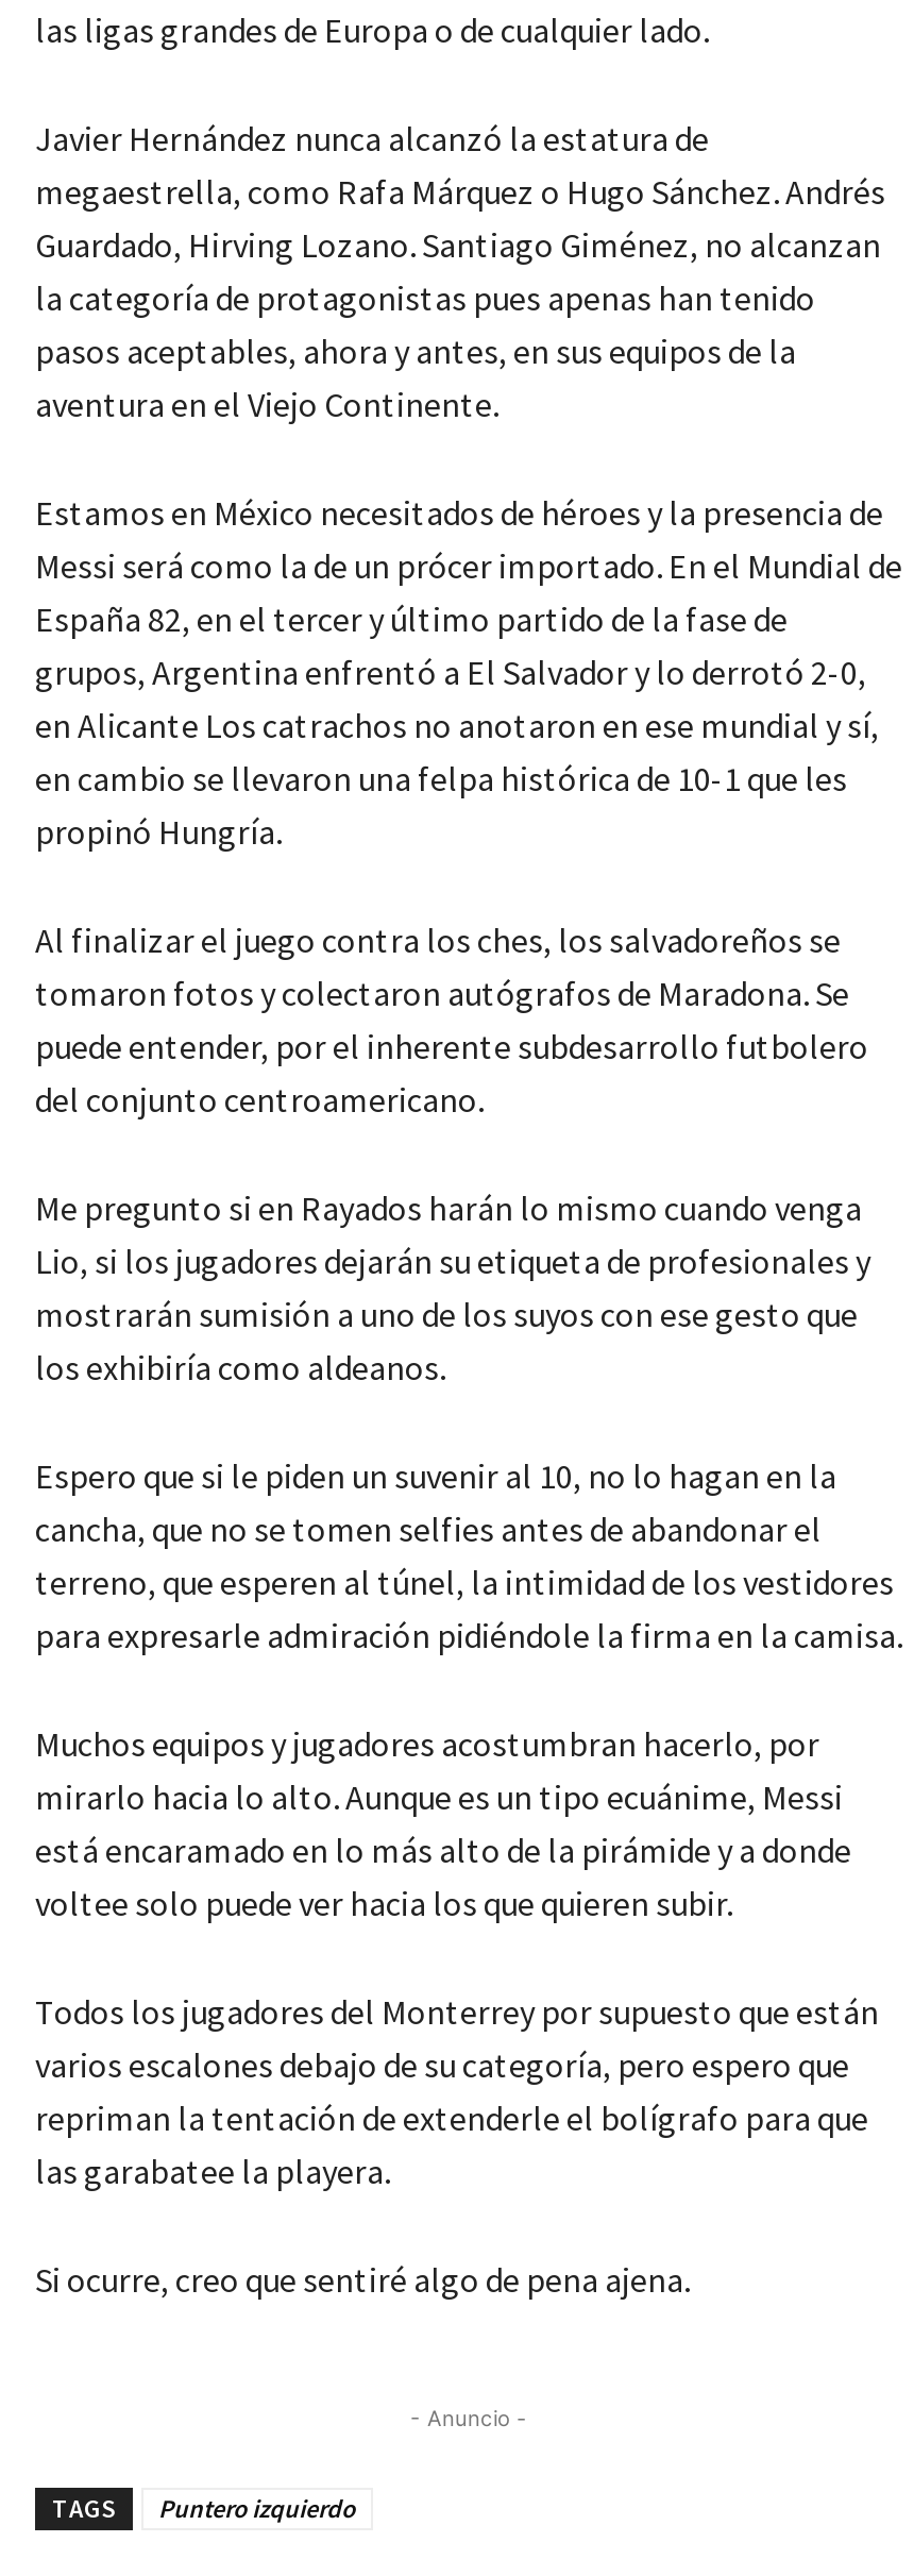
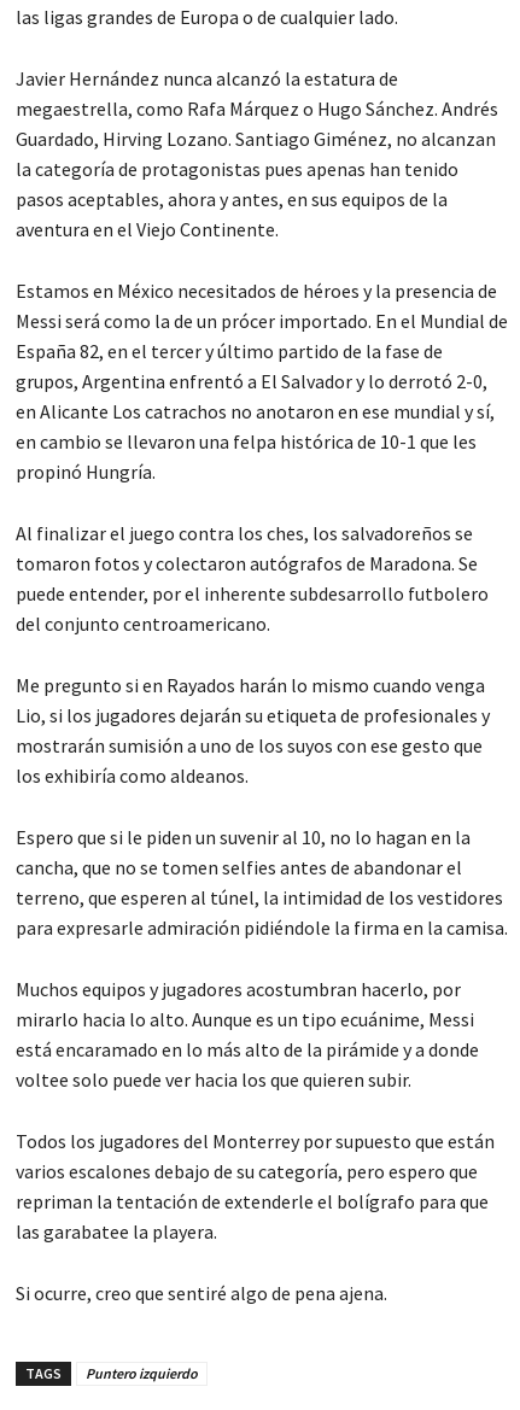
- - Anuncio -
